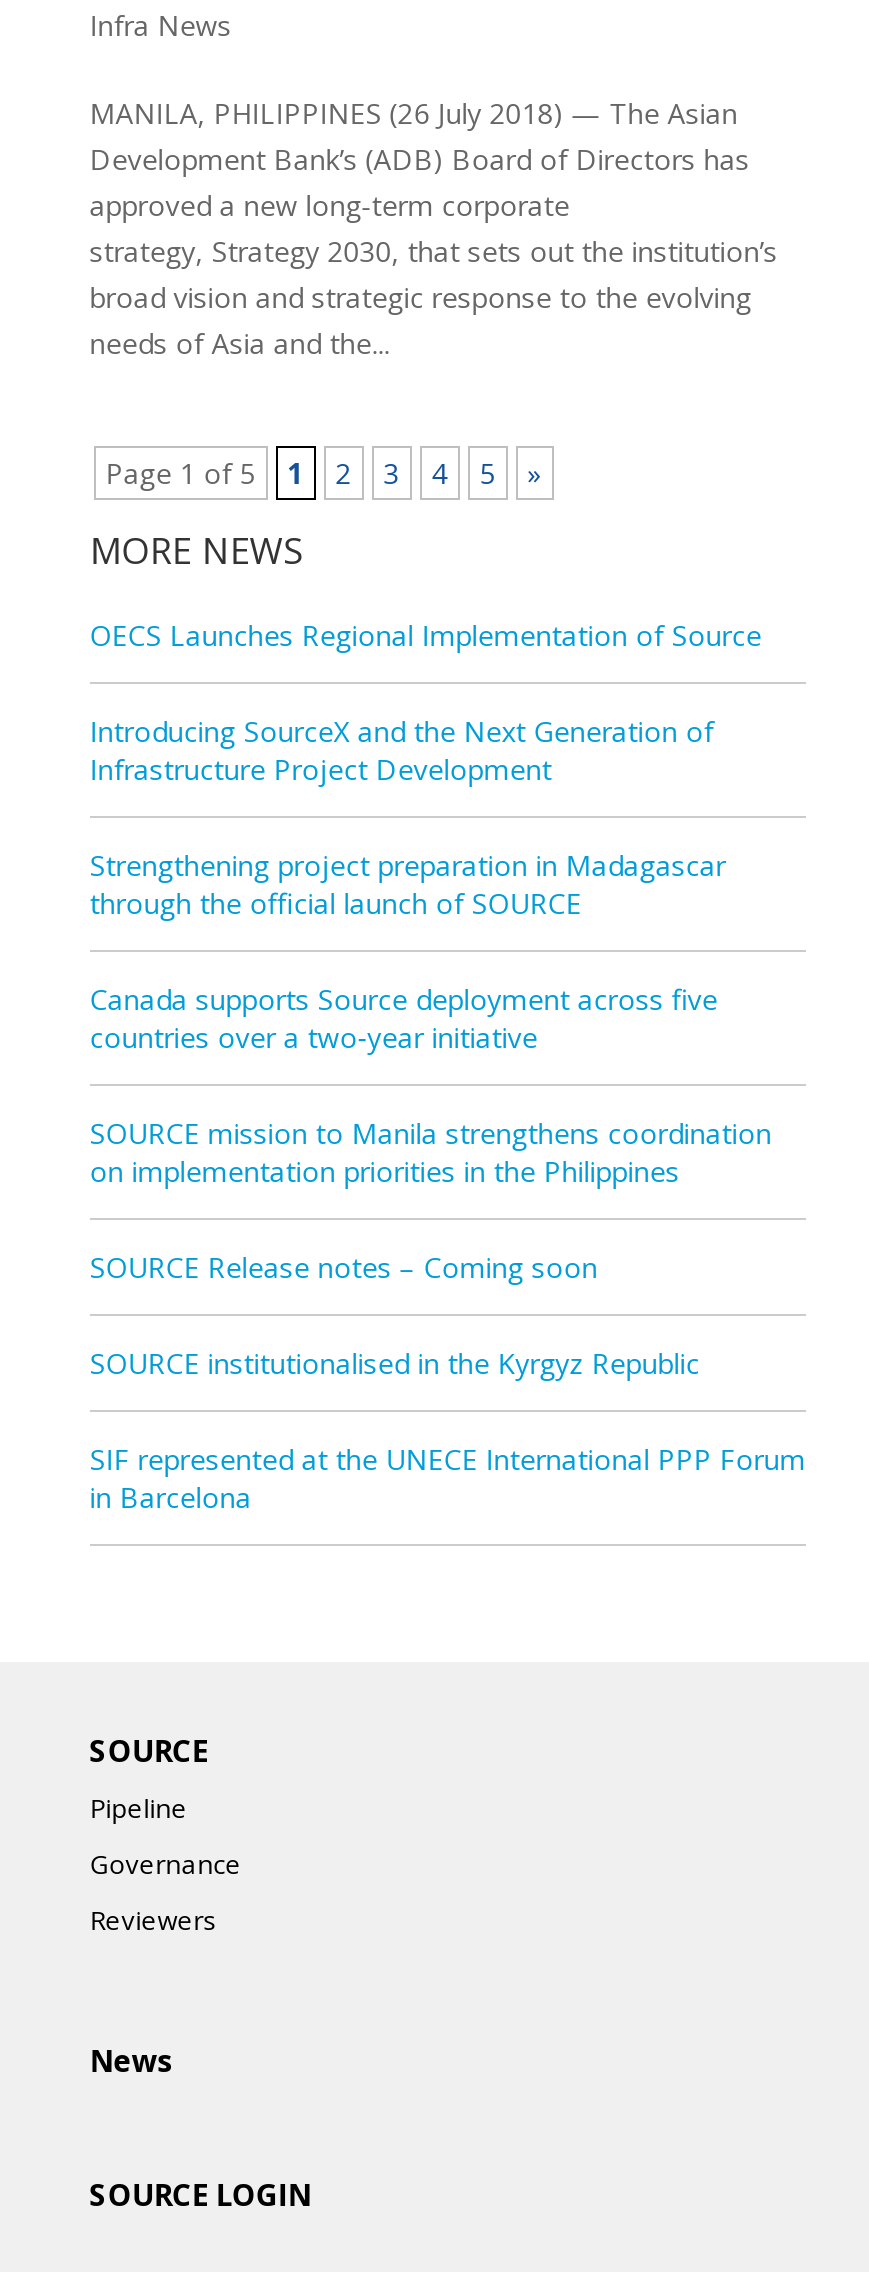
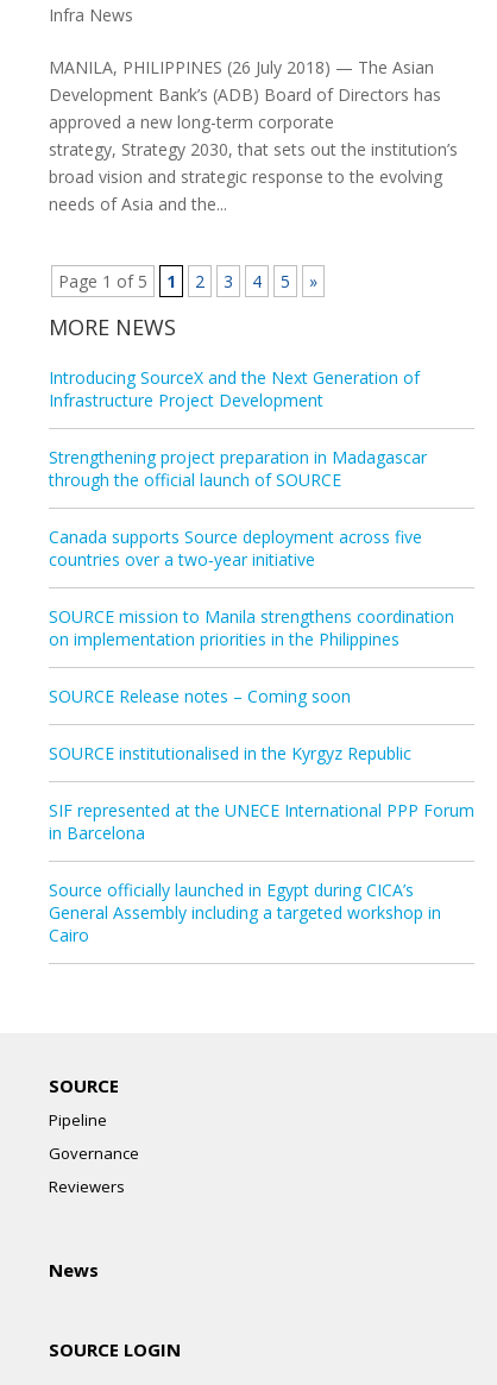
- OECS Launches Regional Implementation of Source

moved up: Introducing SourceX and the Next Generation of | Infrastructure Project Development | Strengthening project preparation in Madagascar | ... | SIF represented at the UNECE International PPP Forum | in Barcelona

+ Source officially launched in Egypt during CICA’s
+ General Assembly including a targeted workshop in
+ Cairo
